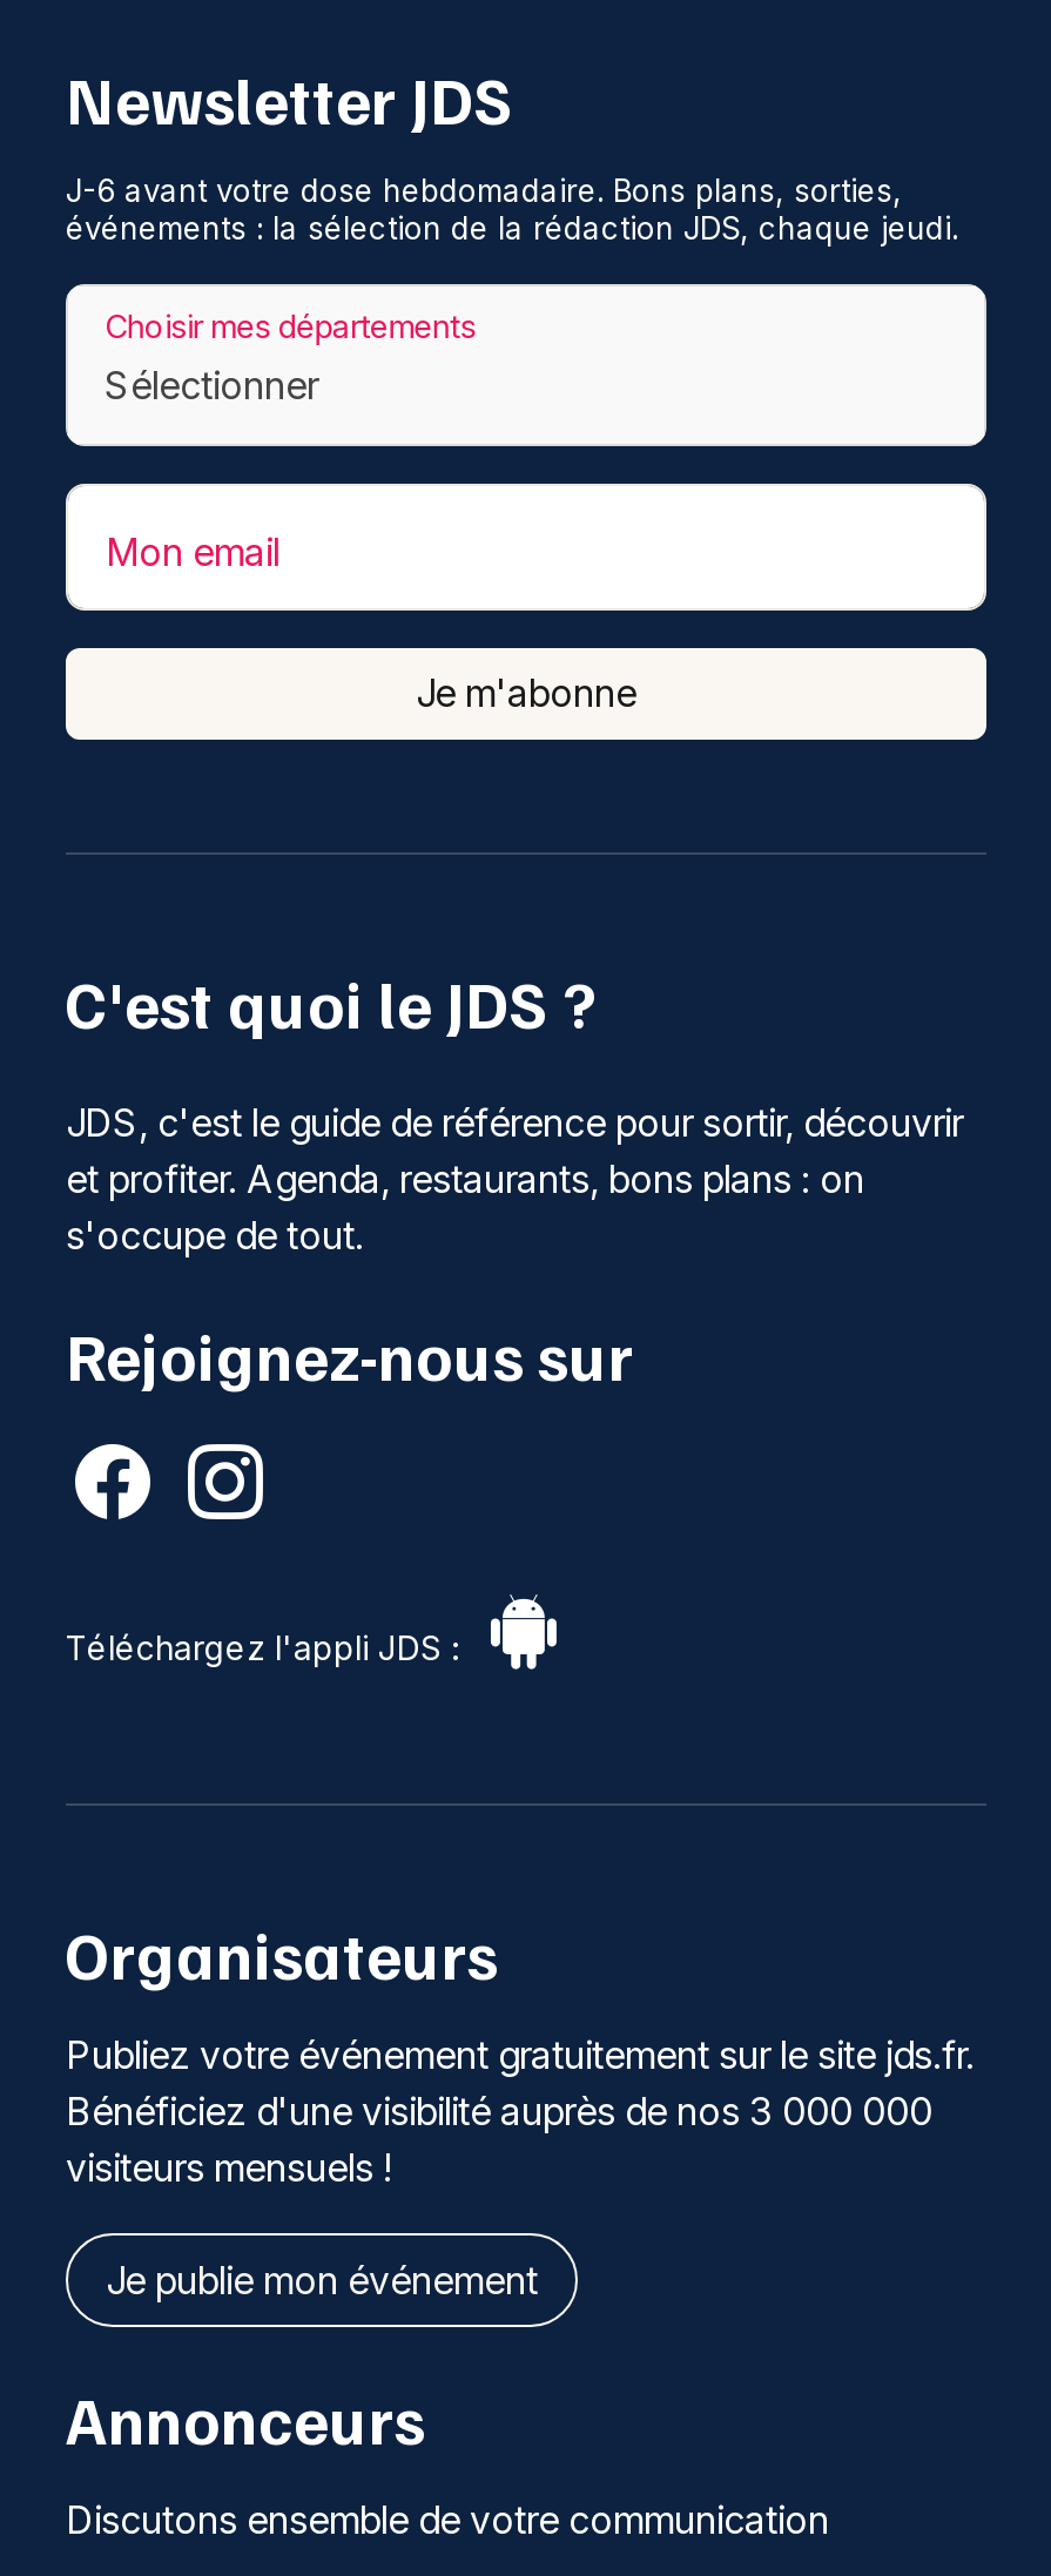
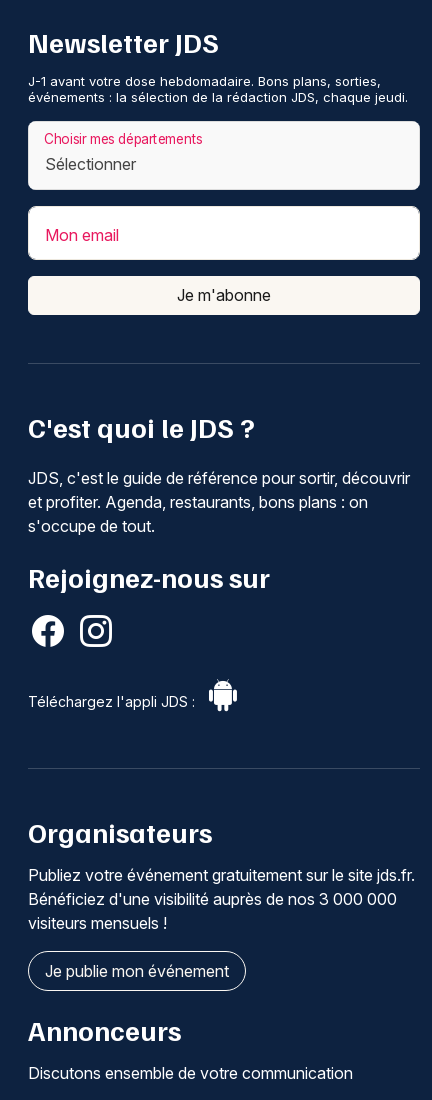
- J-6 avant votre dose hebdomadaire. Bons plans, sorties,
+ J-1 avant votre dose hebdomadaire. Bons plans, sorties,
